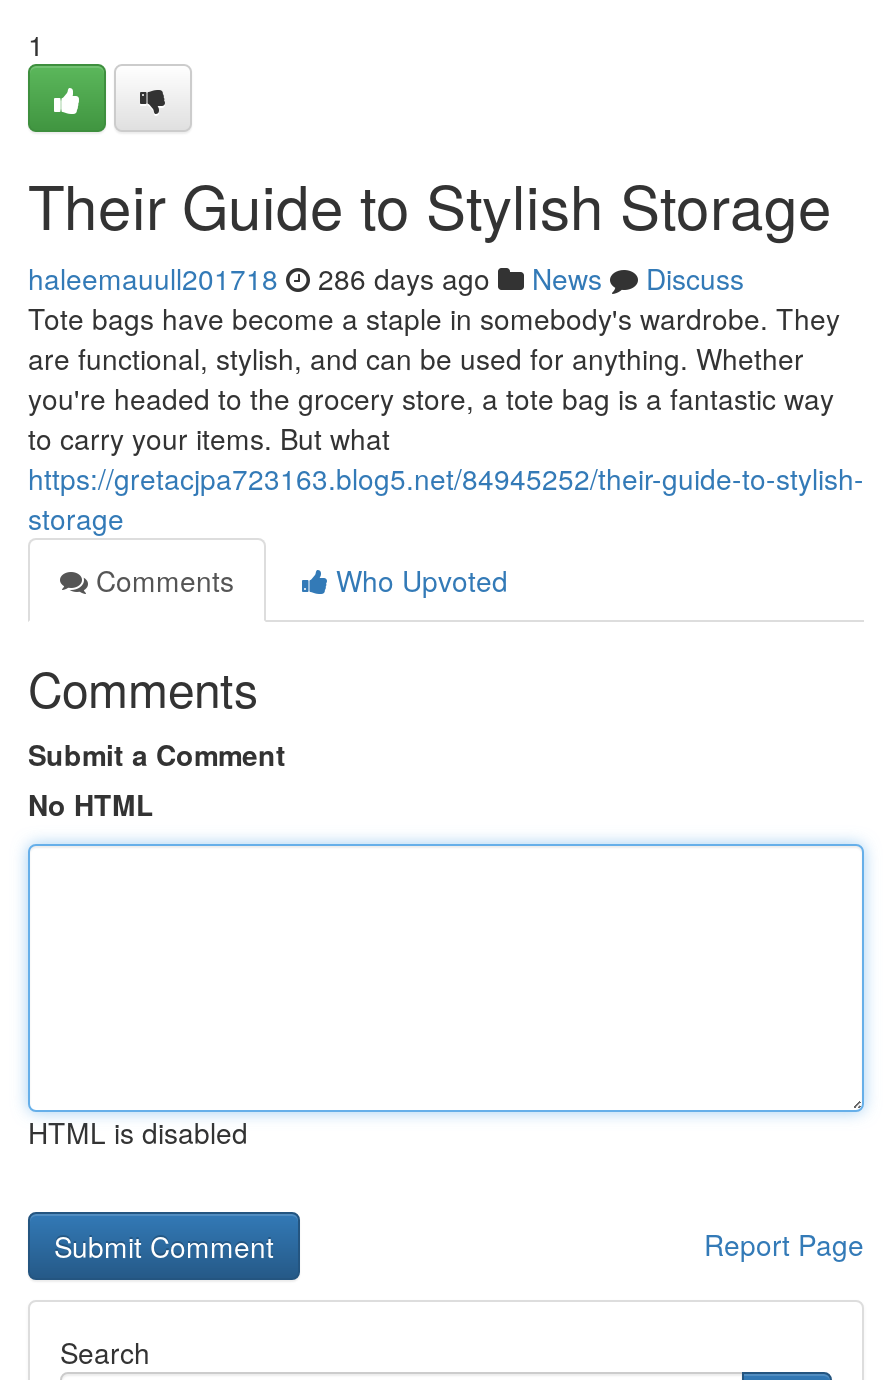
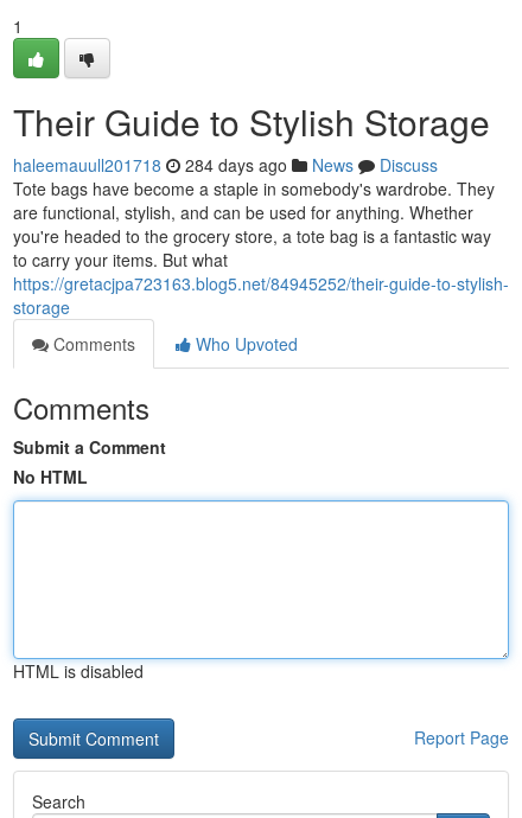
- haleemauull201718 286 days ago News Discuss
+ haleemauull201718 284 days ago News Discuss
